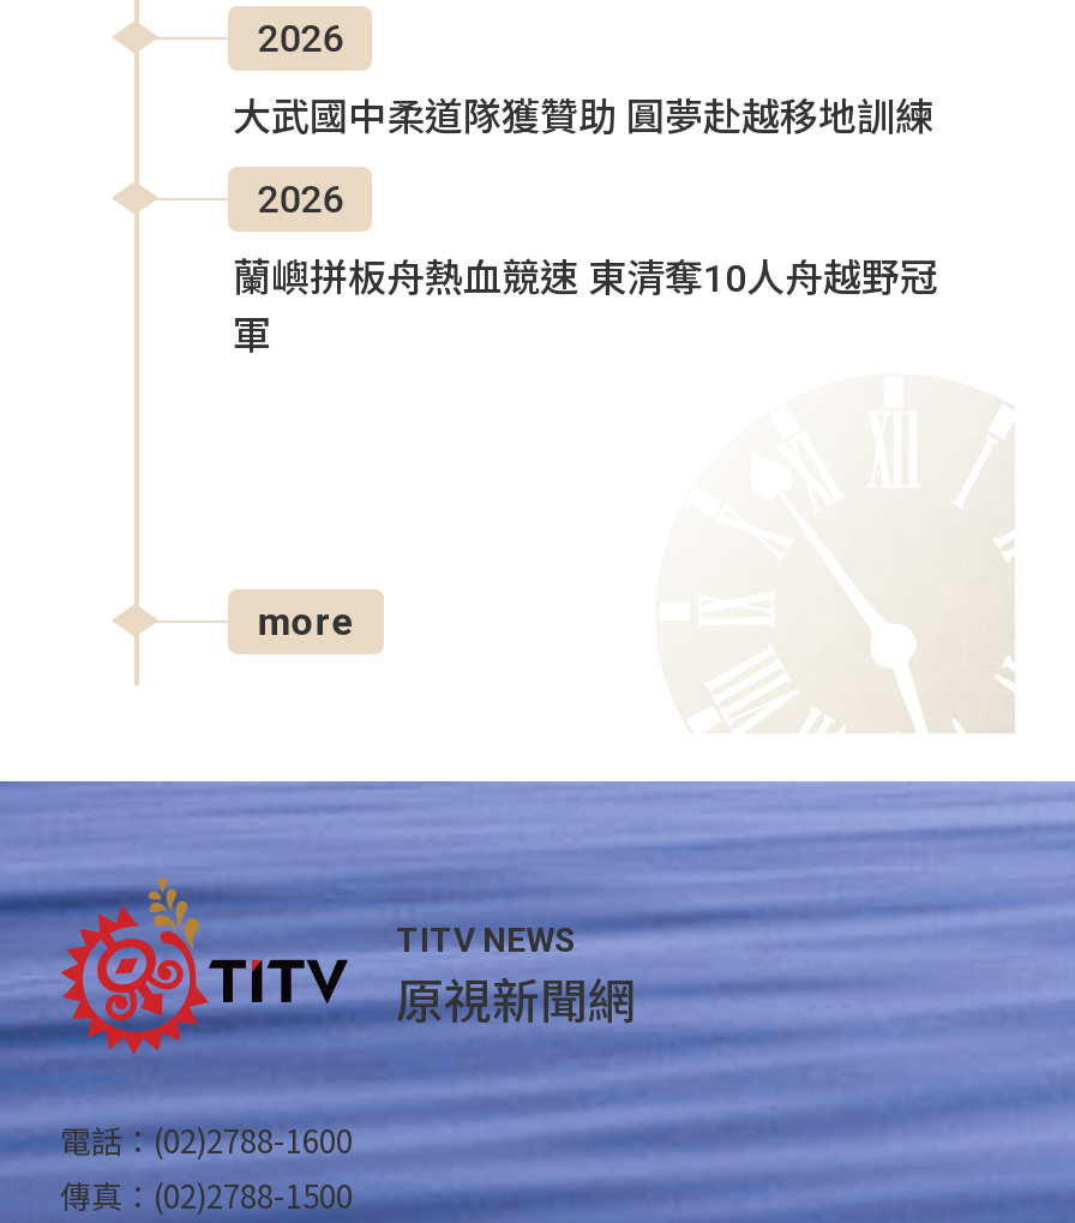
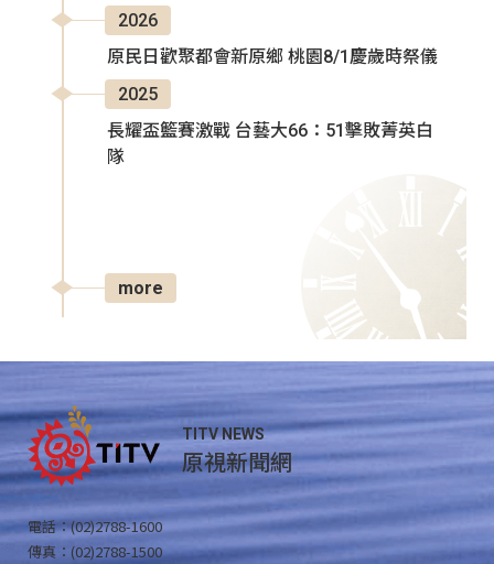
- 大武國中柔道隊獲贊助 圓夢赴越移地訓練
+ 原民日歡聚都會新原鄉 桃園8/1慶歲時祭儀

- 2026
+ 2025

- 蘭嶼拼板舟熱血競速 東清奪10人舟越野冠
- 軍
+ 長耀盃籃賽激戰 台藝大66：51擊敗菁英白
+ 隊
